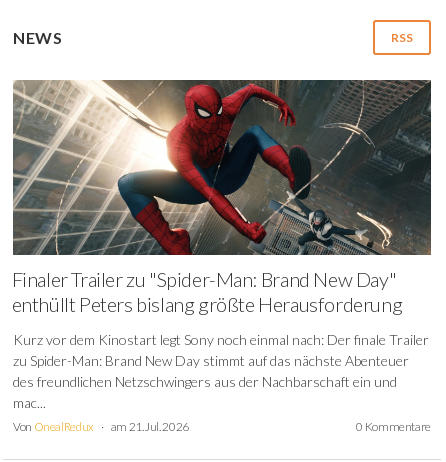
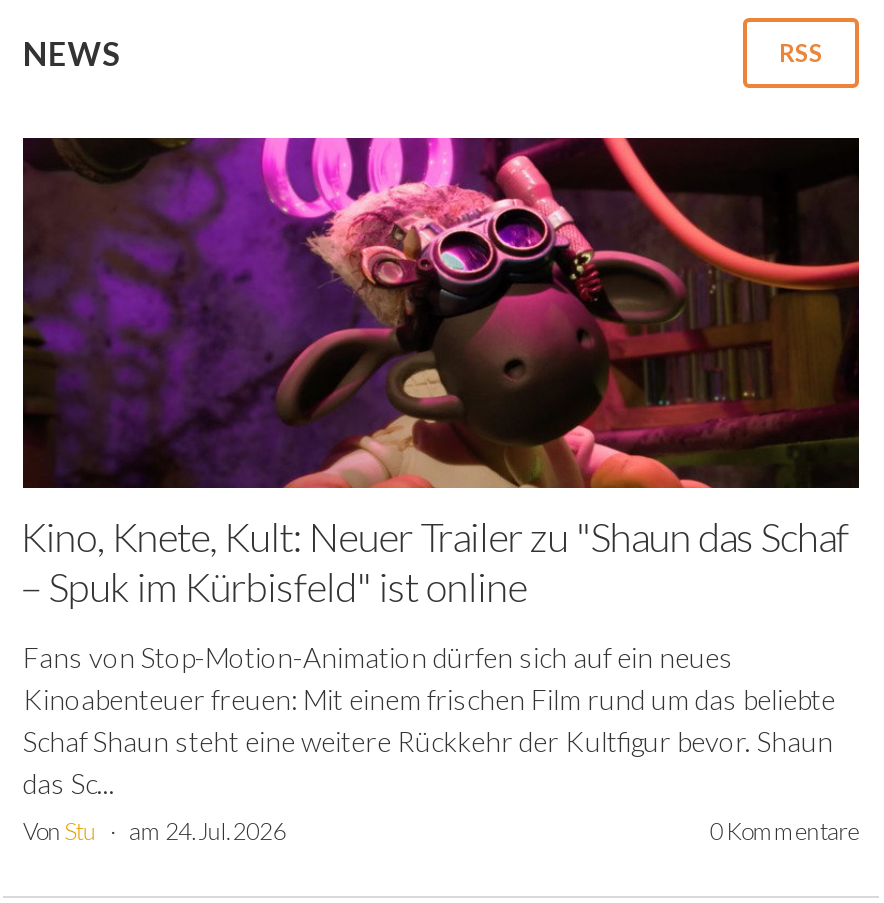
- [image]
- Finaler Trailer zu "Spider-Man: Brand New Day"
- enthüllt Peters bislang größte Herausforderung
+ [image]
+ Kino, Knete, Kult: Neuer Trailer zu "Shaun das Schaf
+ – Spuk im Kürbisfeld" ist online

- Kurz vor dem Kinostart legt Sony noch einmal nach: Der finale Trailer
- zu Spider-Man: Brand New Day stimmt auf das nächste Abenteuer
- des freundlichen Netzschwingers aus der Nachbarschaft ein und
- mac...
+ Fans von Stop-Motion-Animation dürfen sich auf ein neues
+ Kinoabenteuer freuen: Mit einem frischen Film rund um das beliebte
+ Schaf Shaun steht eine weitere Rückkehr der Kultfigur bevor. Shaun
+ das Sc...

- Von OnealRedux
- am 21. Jul. 2026
+ Von Stu
+ am 24. Jul. 2026
